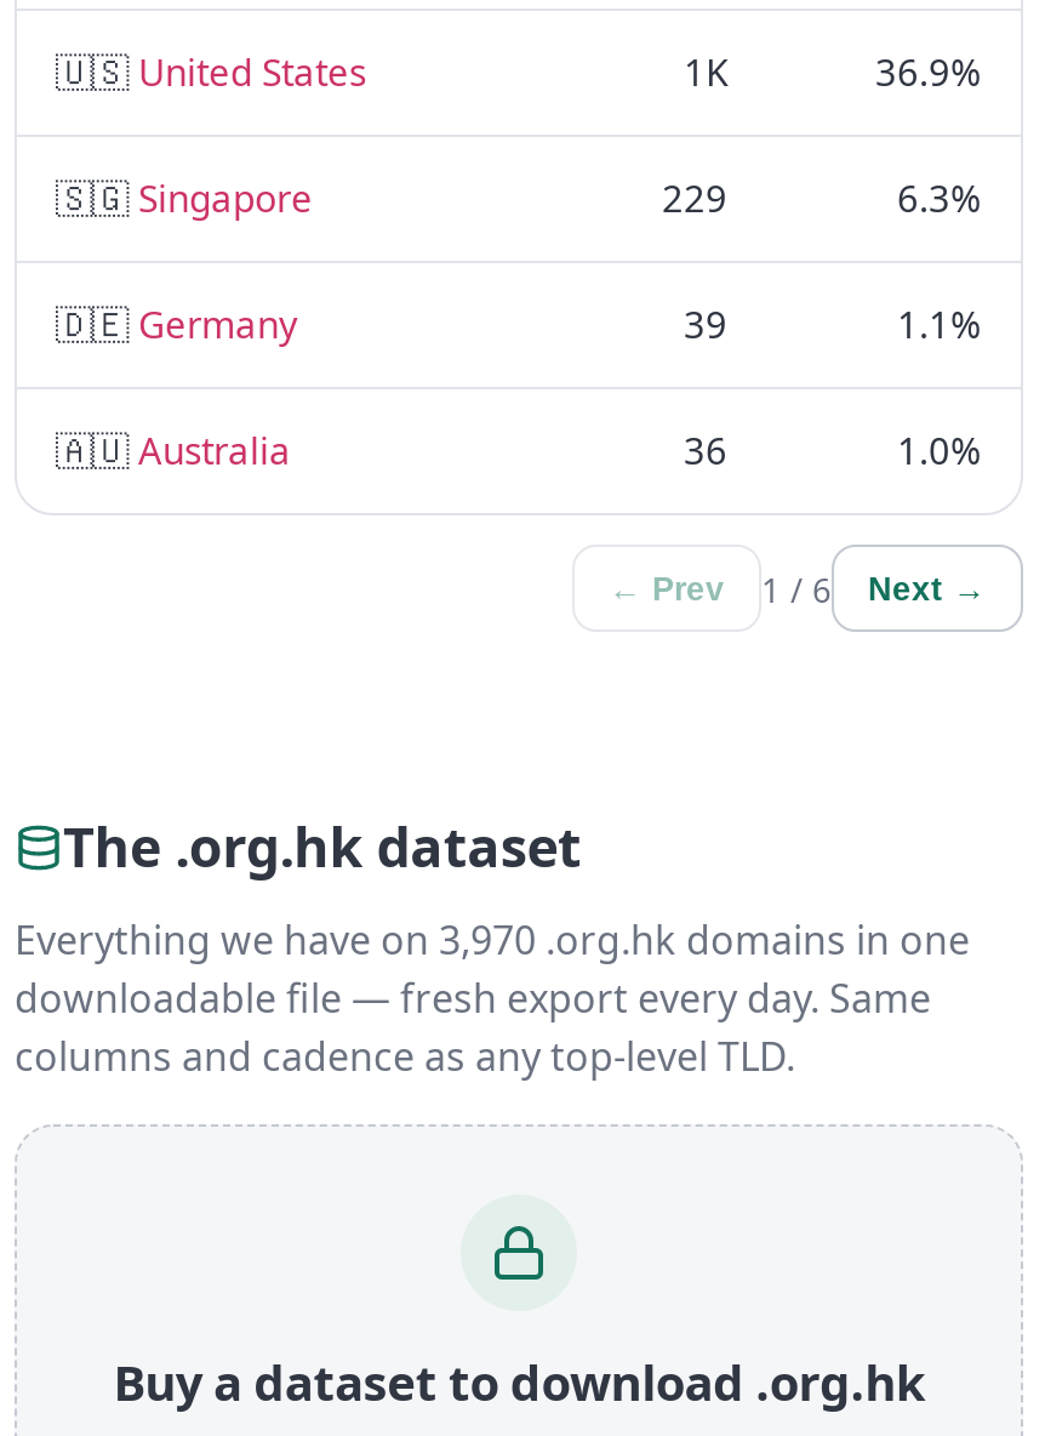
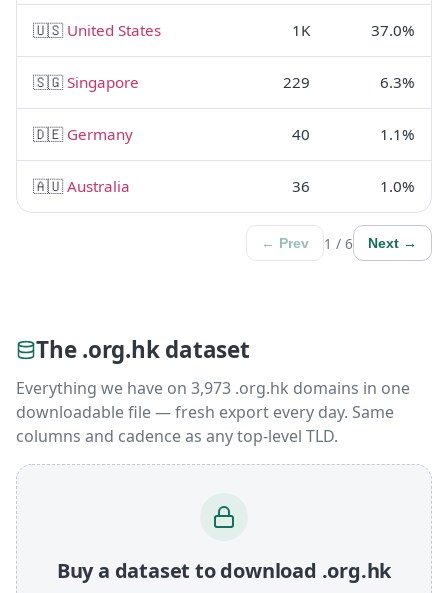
- 36.9%
+ 37.0%

- 39
+ 40

- Everything we have on 3,970 .org.hk domains in one
+ Everything we have on 3,973 .org.hk domains in one
